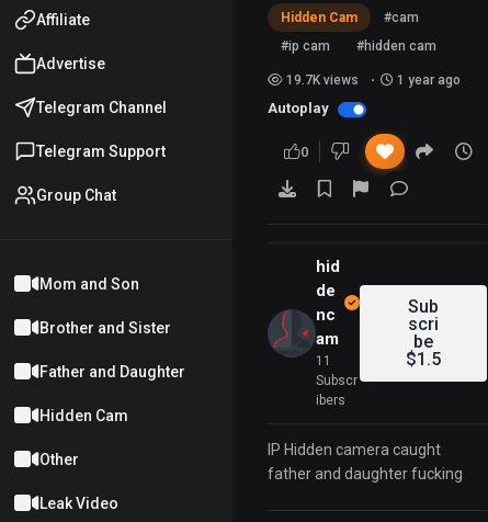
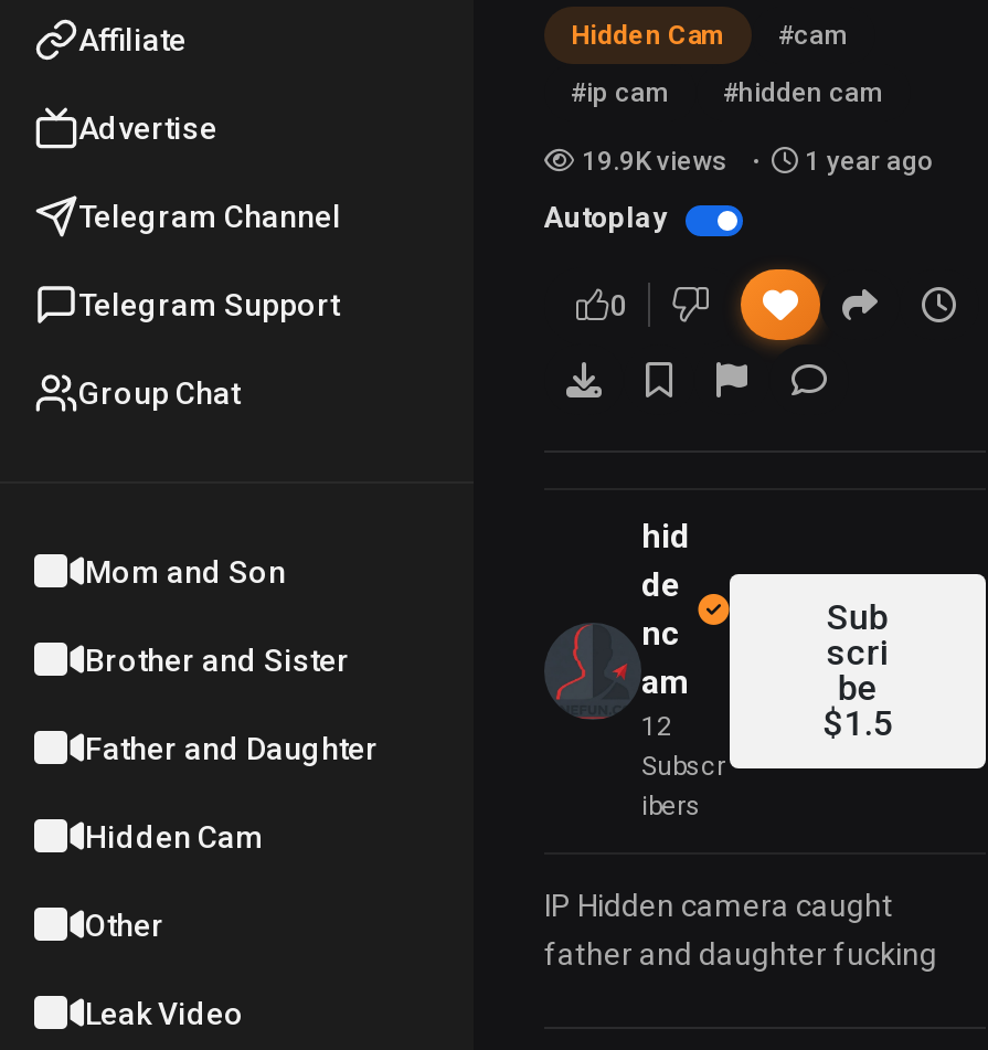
- 19.7K views
+ 19.9K views

- 11
+ 12
